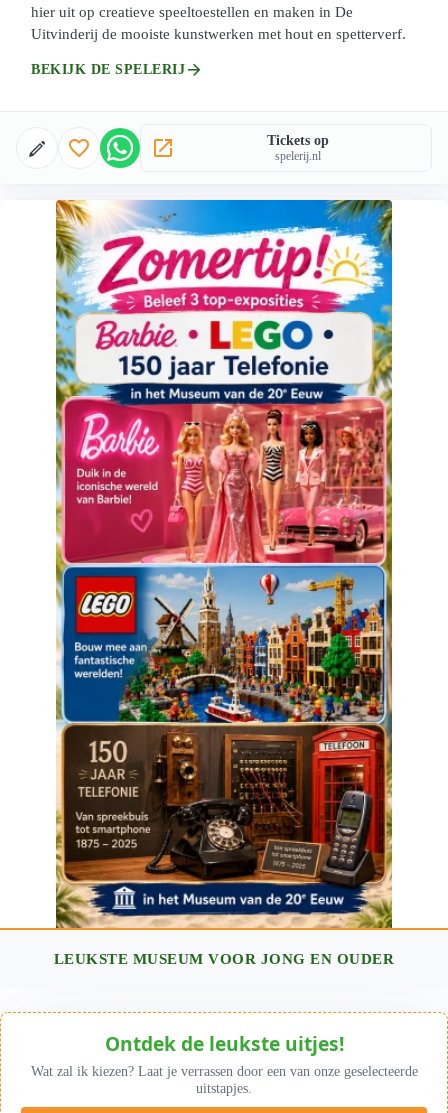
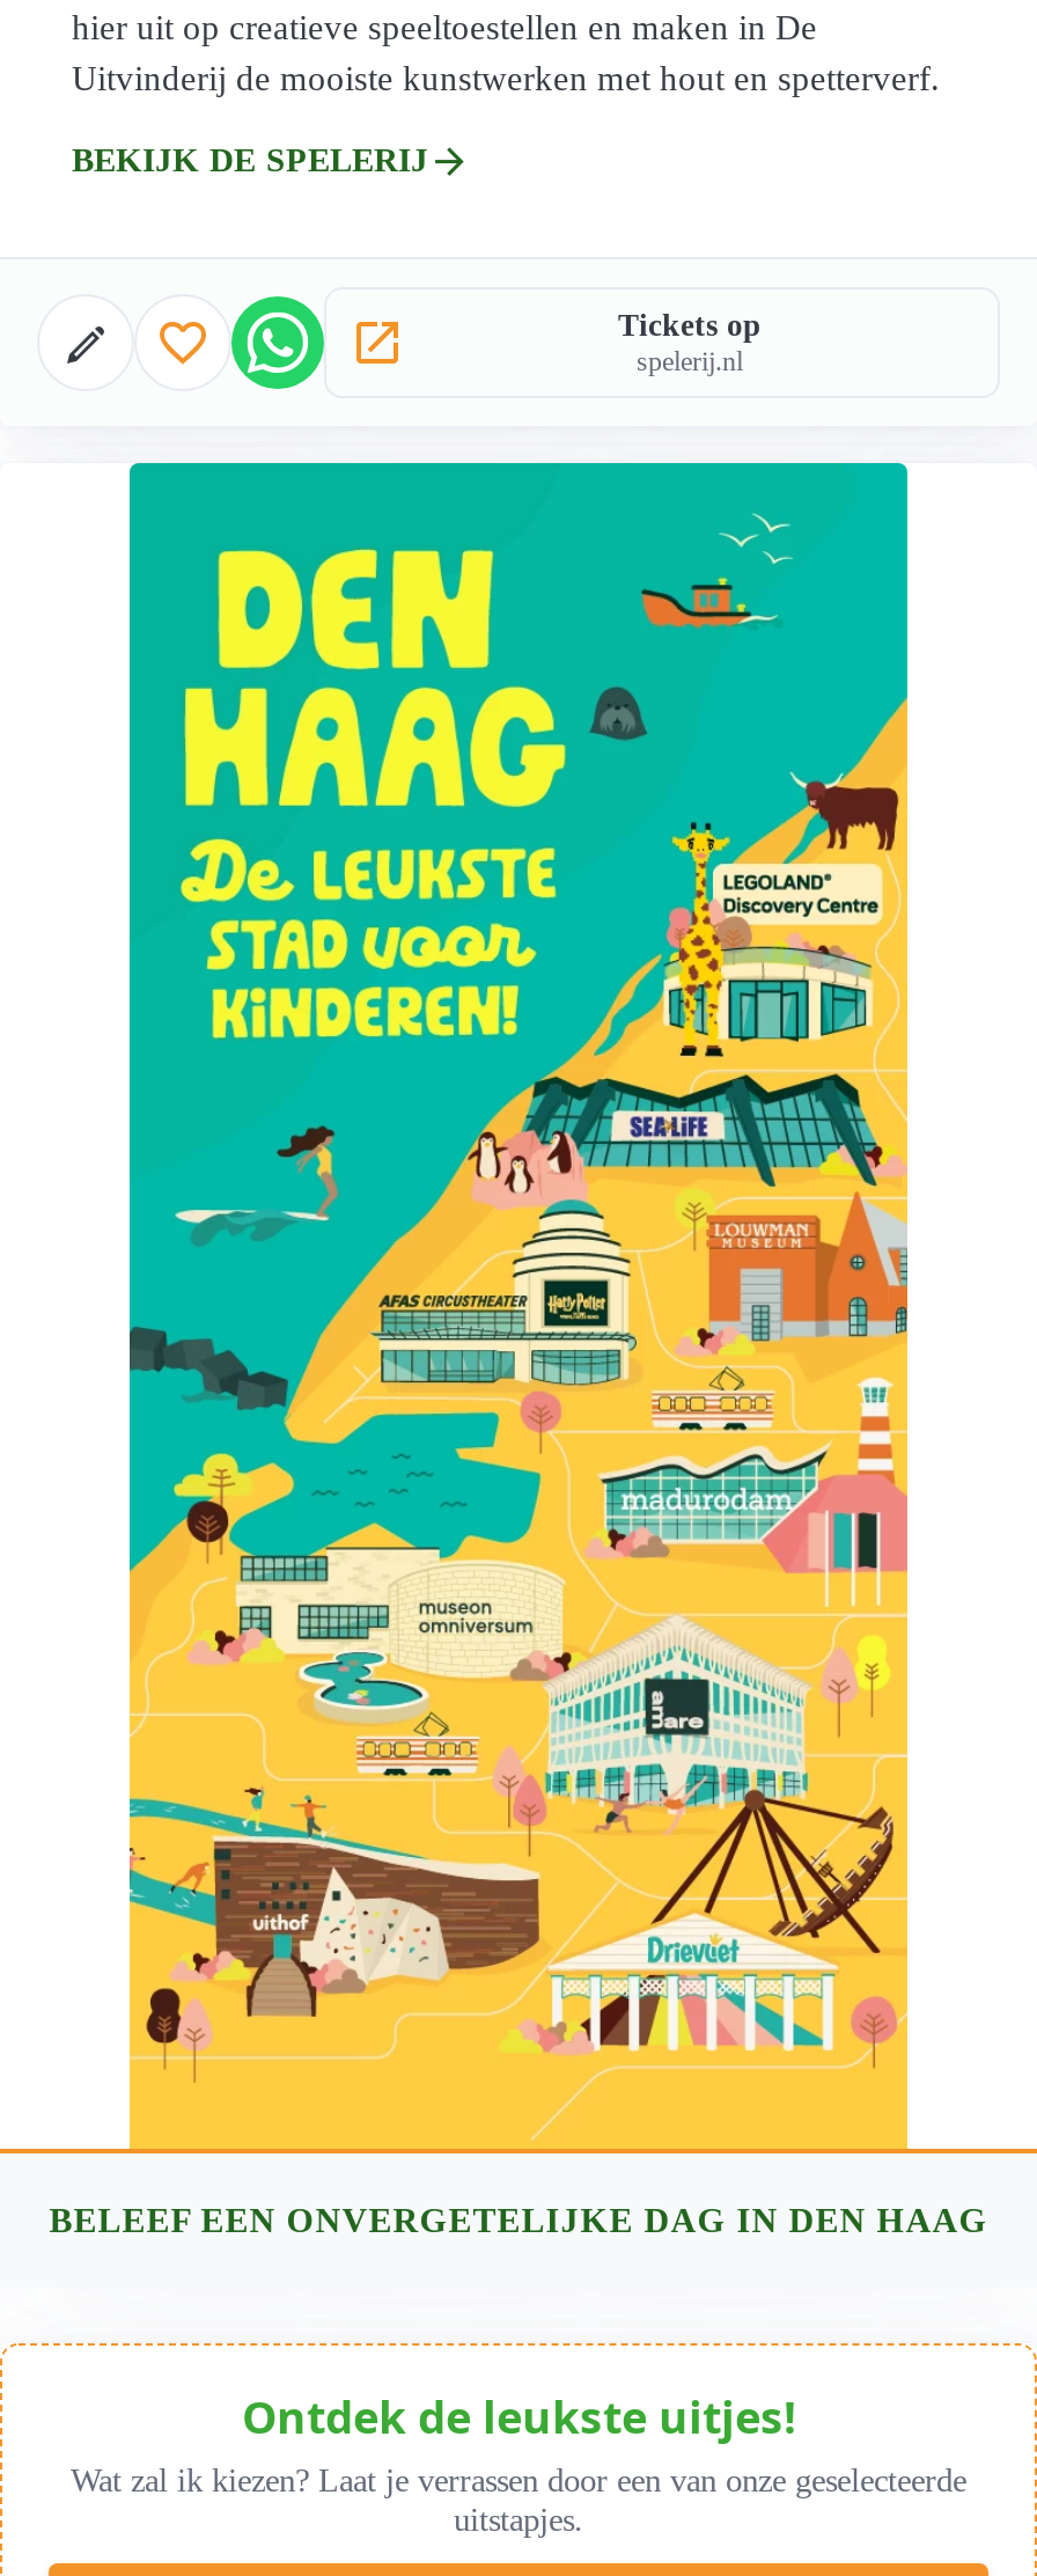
- [image]
- LEUKSTE MUSEUM VOOR JONG EN OUDER
+ [image]
+ BELEEF EEN ONVERGETELIJKE DAG IN DEN HAAG
